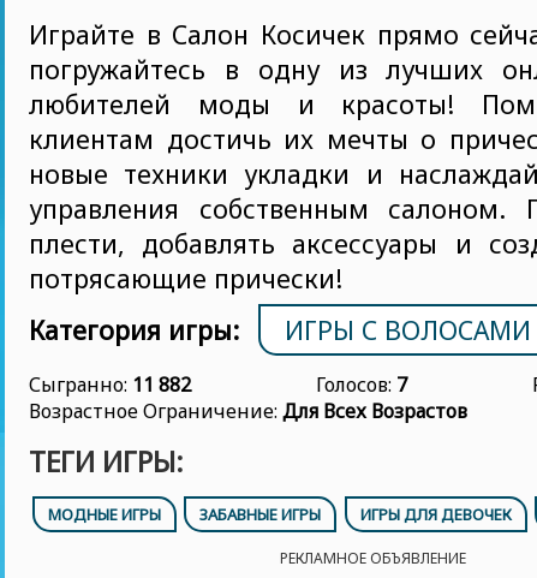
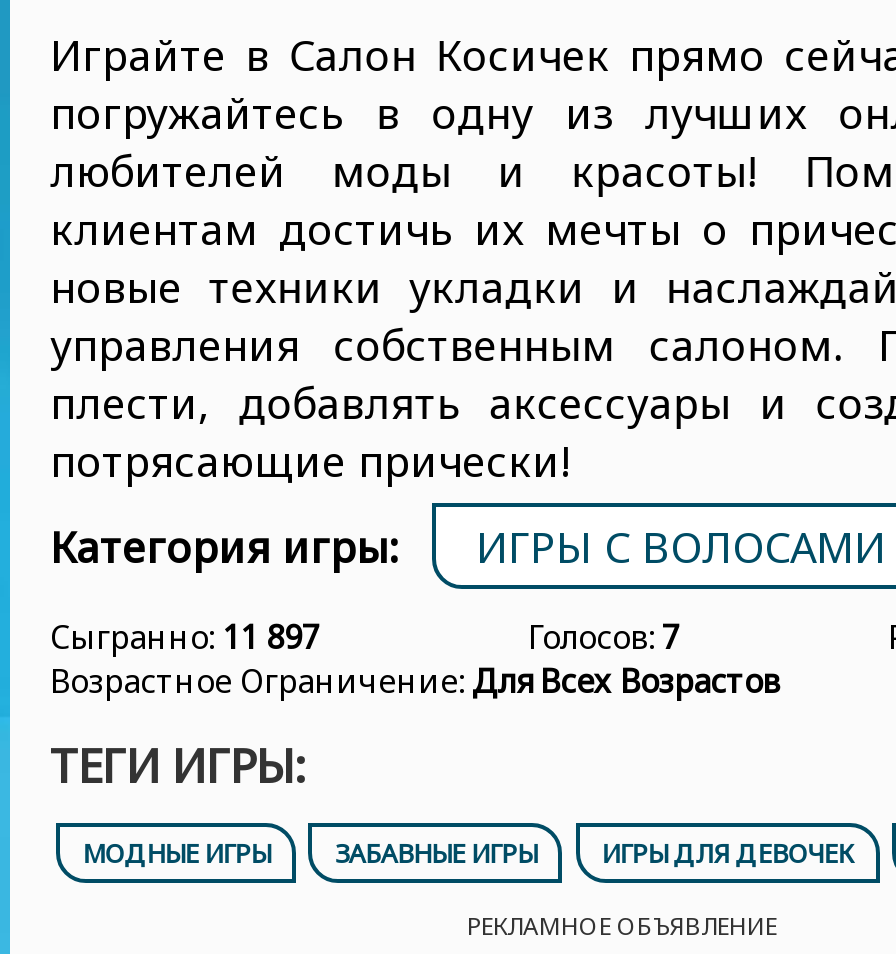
- Сыгранно: 11 882
+ Сыгранно: 11 897
